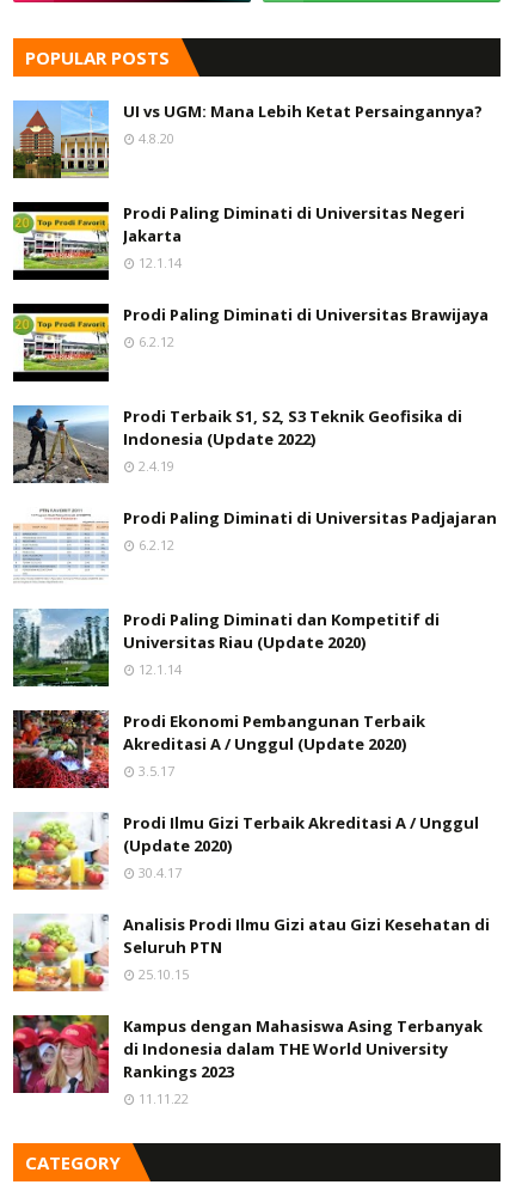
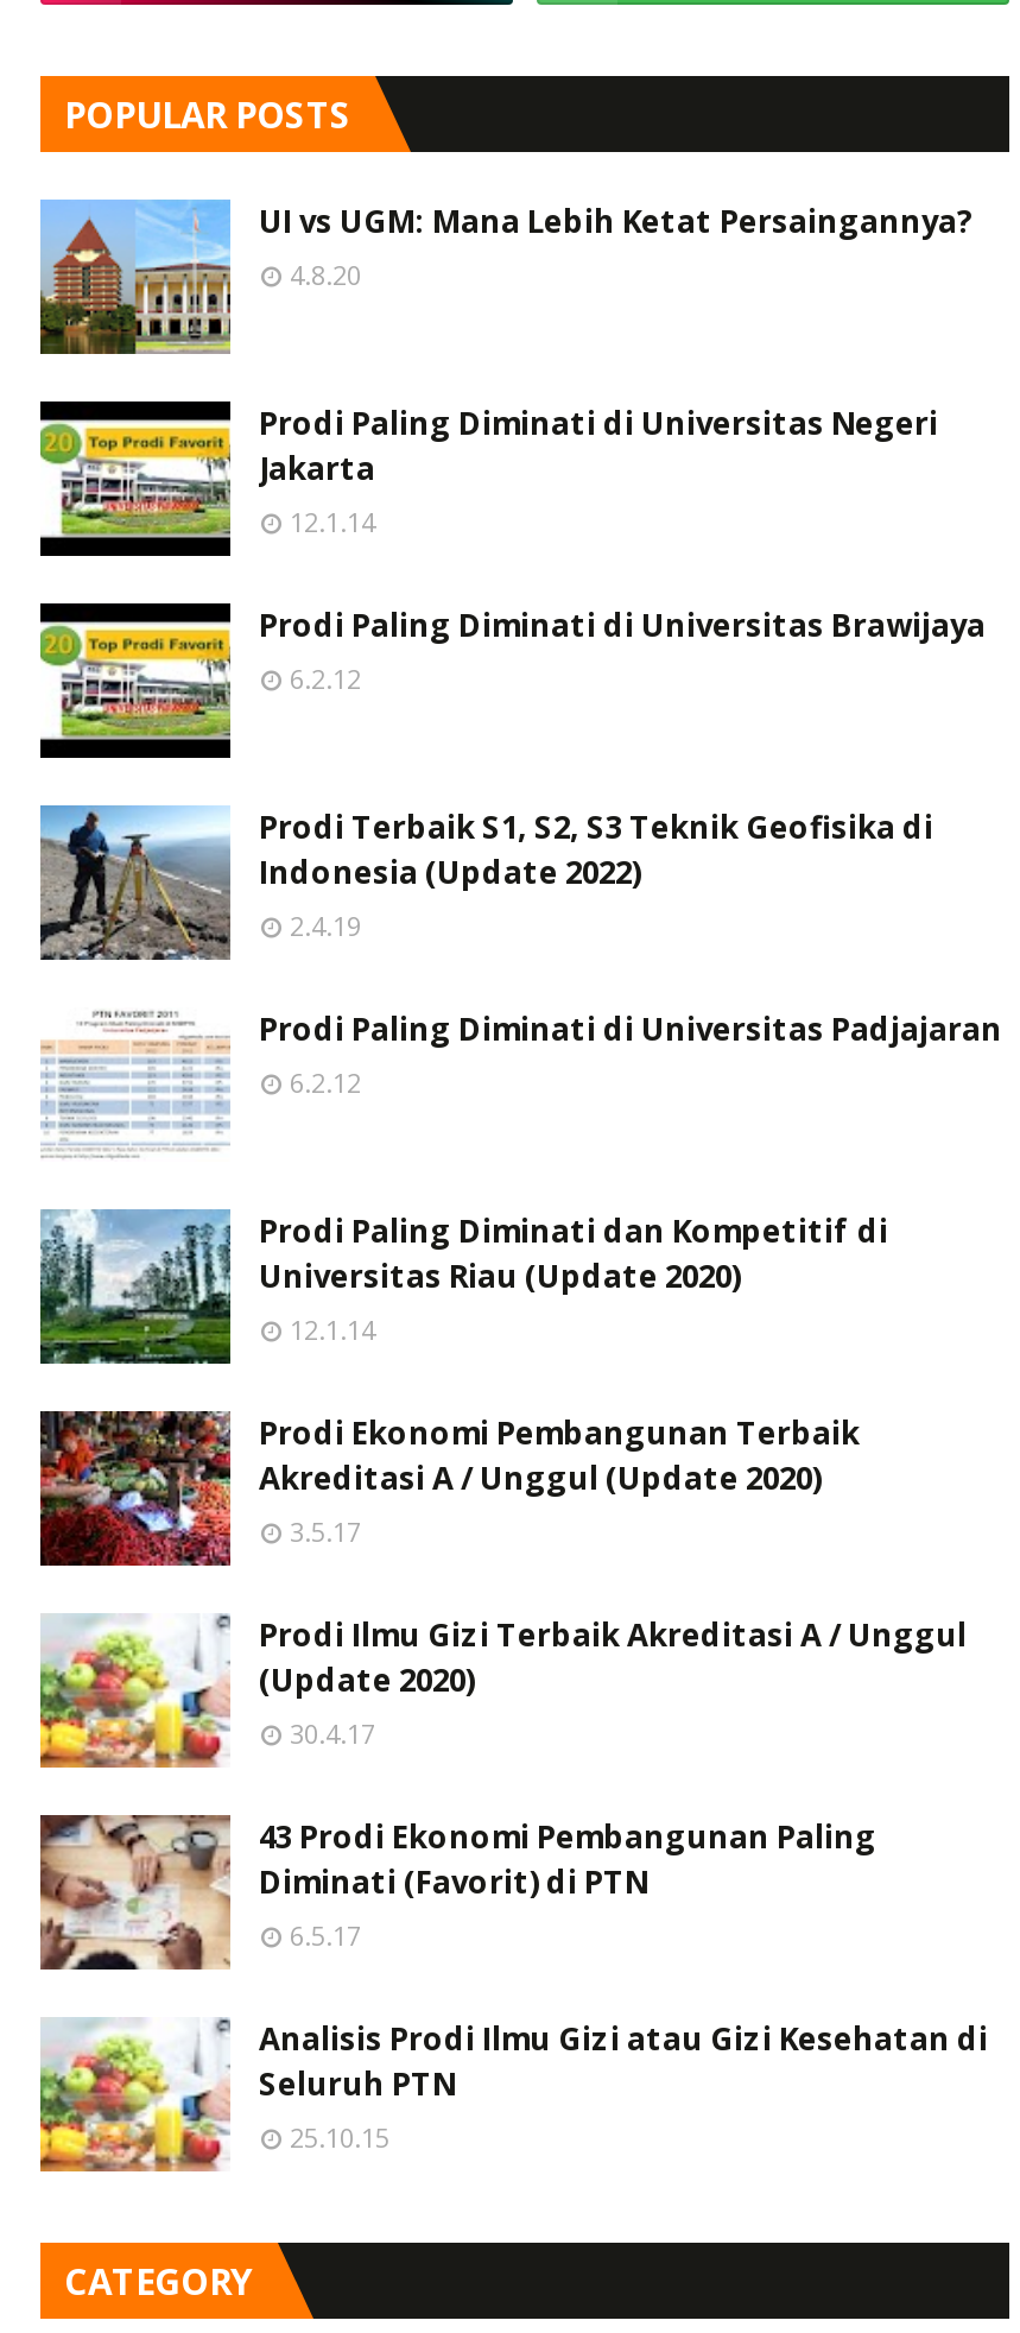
+ [image]
+ 43 Prodi Ekonomi Pembangunan Paling
+ Diminati (Favorit) di PTN
+ 6.5.17

moved down: [image] | Analisis Prodi Ilmu Gizi atau Gizi Kesehatan di | Seluruh PTN | 25.10.15

- [image]
- Kampus dengan Mahasiswa Asing Terbanyak
- di Indonesia dalam THE World University
- Rankings 2023
- 11.11.22
